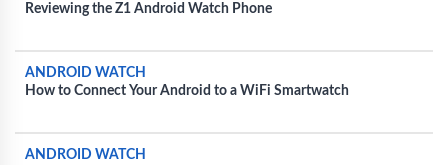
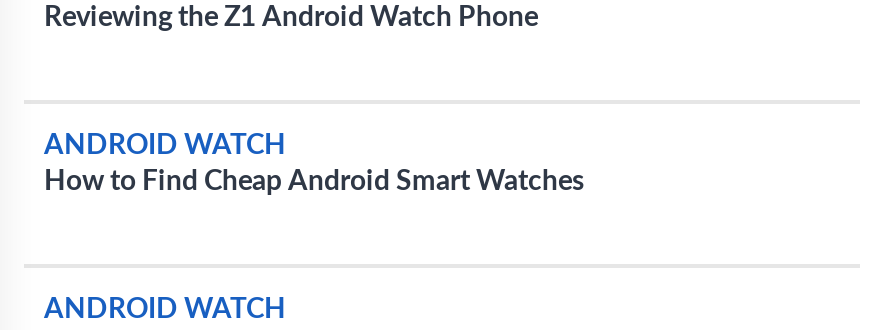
- How to Connect Your Android to a WiFi Smartwatch
+ How to Find Cheap Android Smart Watches
